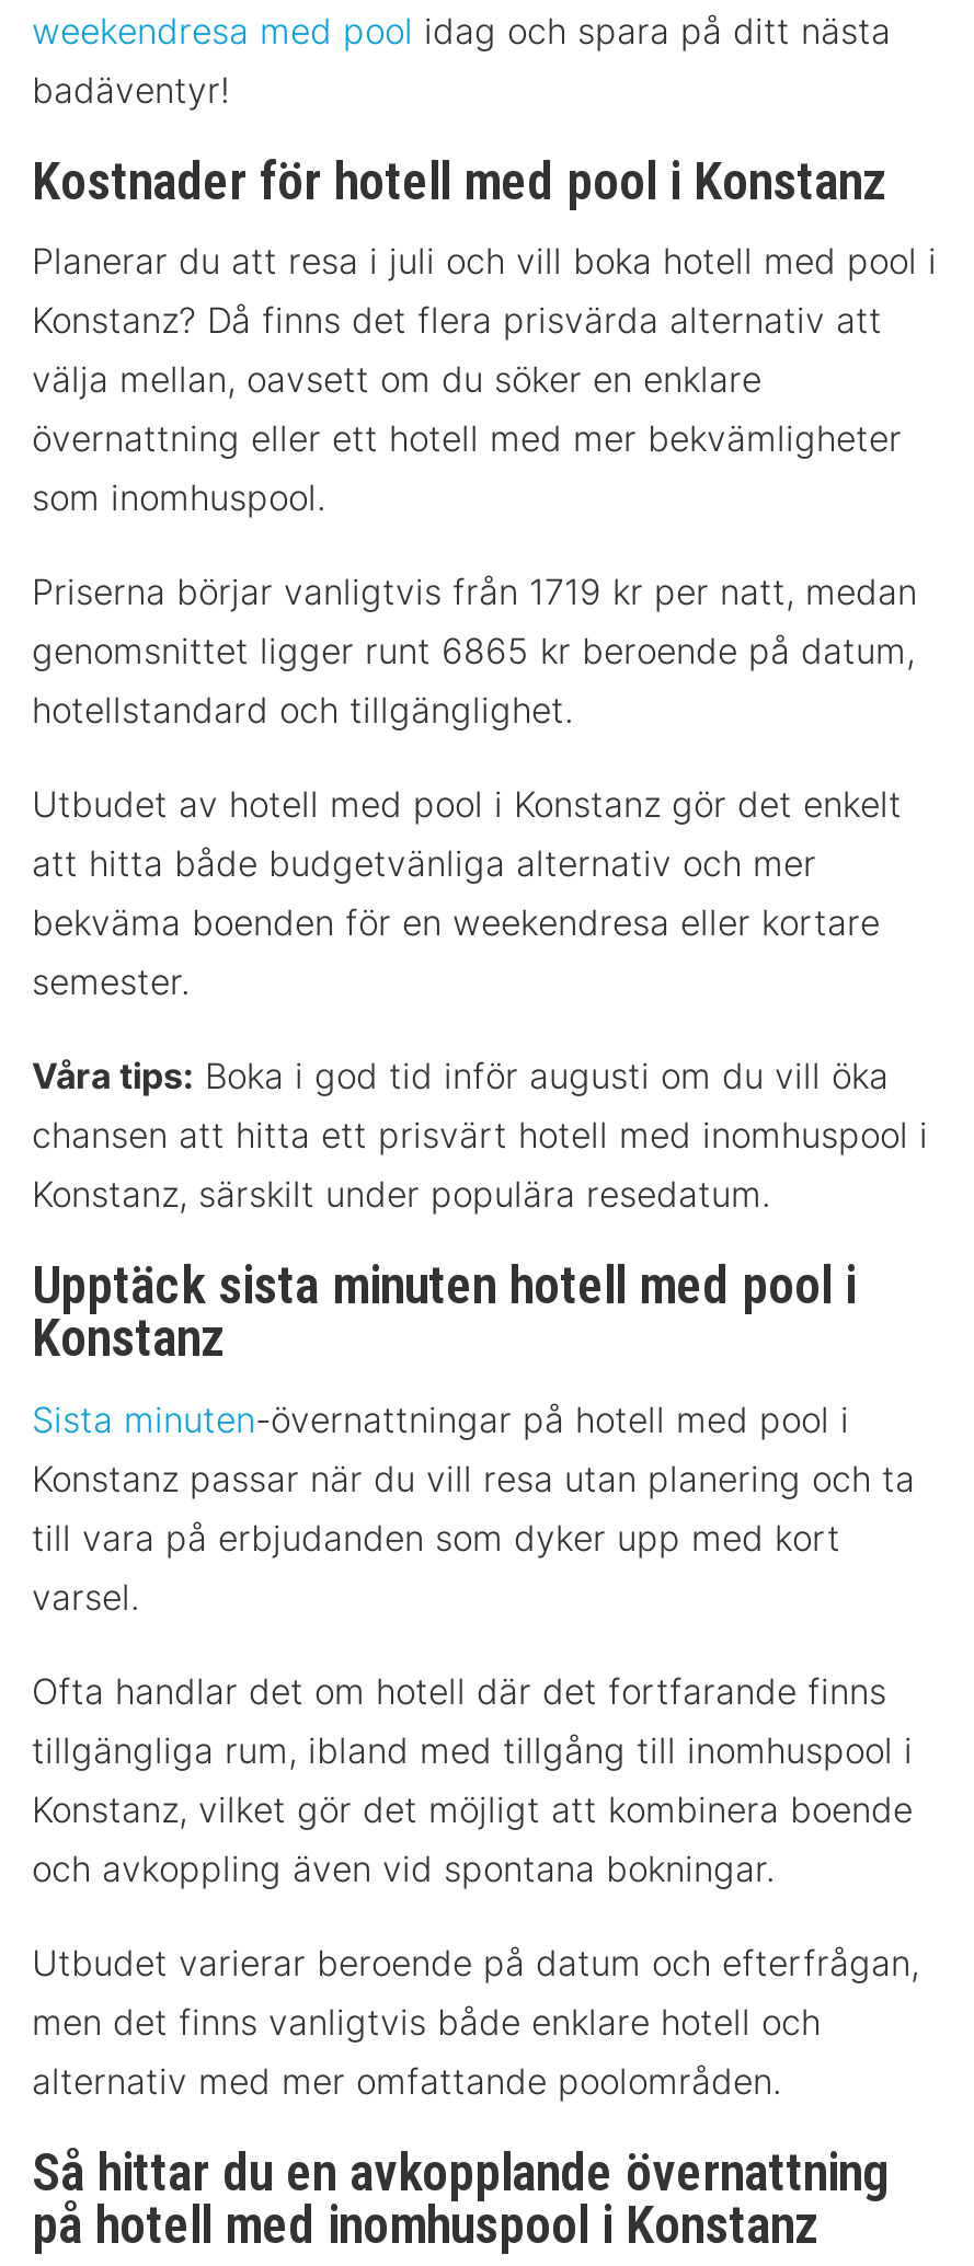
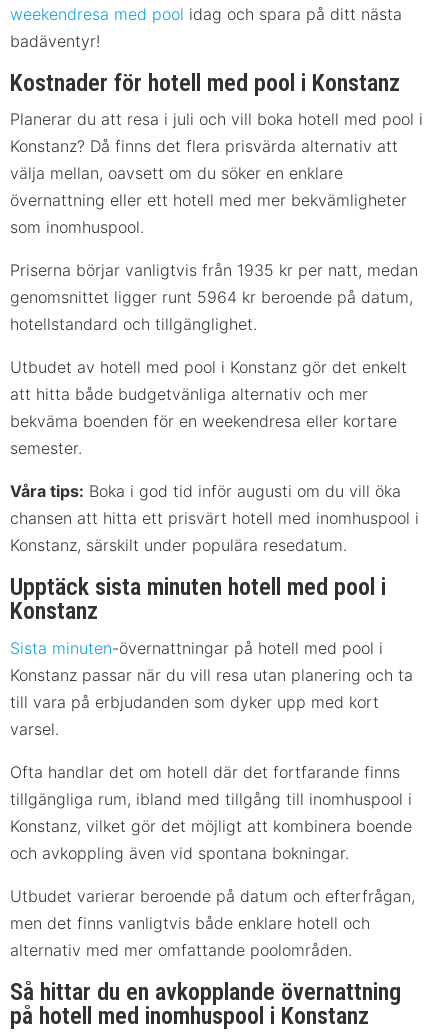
- Priserna börjar vanligtvis från 1719 kr per natt, medan
+ Priserna börjar vanligtvis från 1935 kr per natt, medan

- genomsnittet ligger runt 6865 kr beroende på datum,
+ genomsnittet ligger runt 5964 kr beroende på datum,
